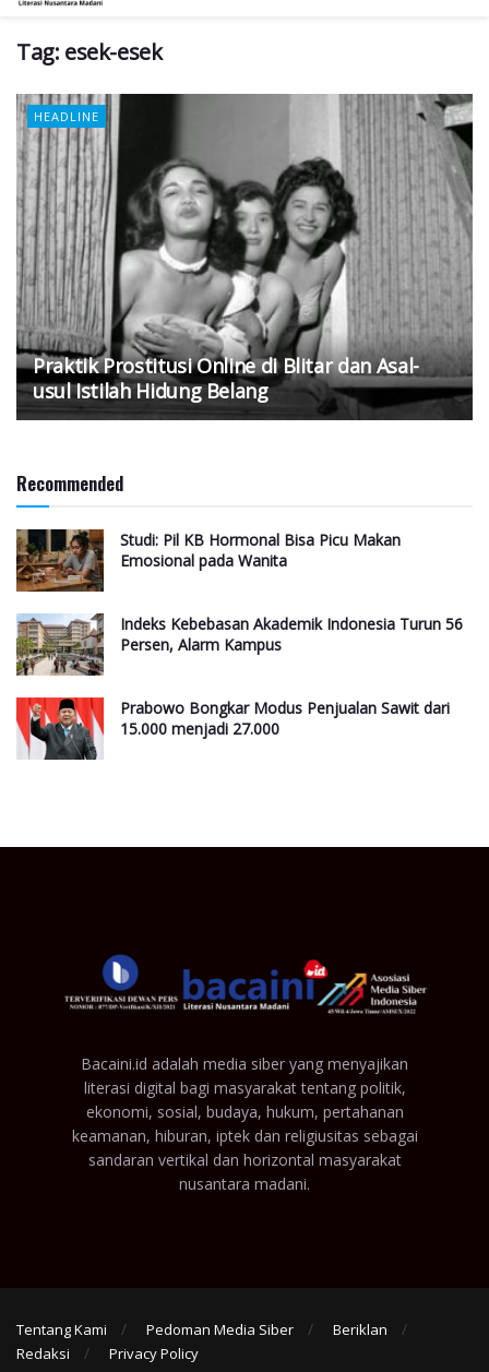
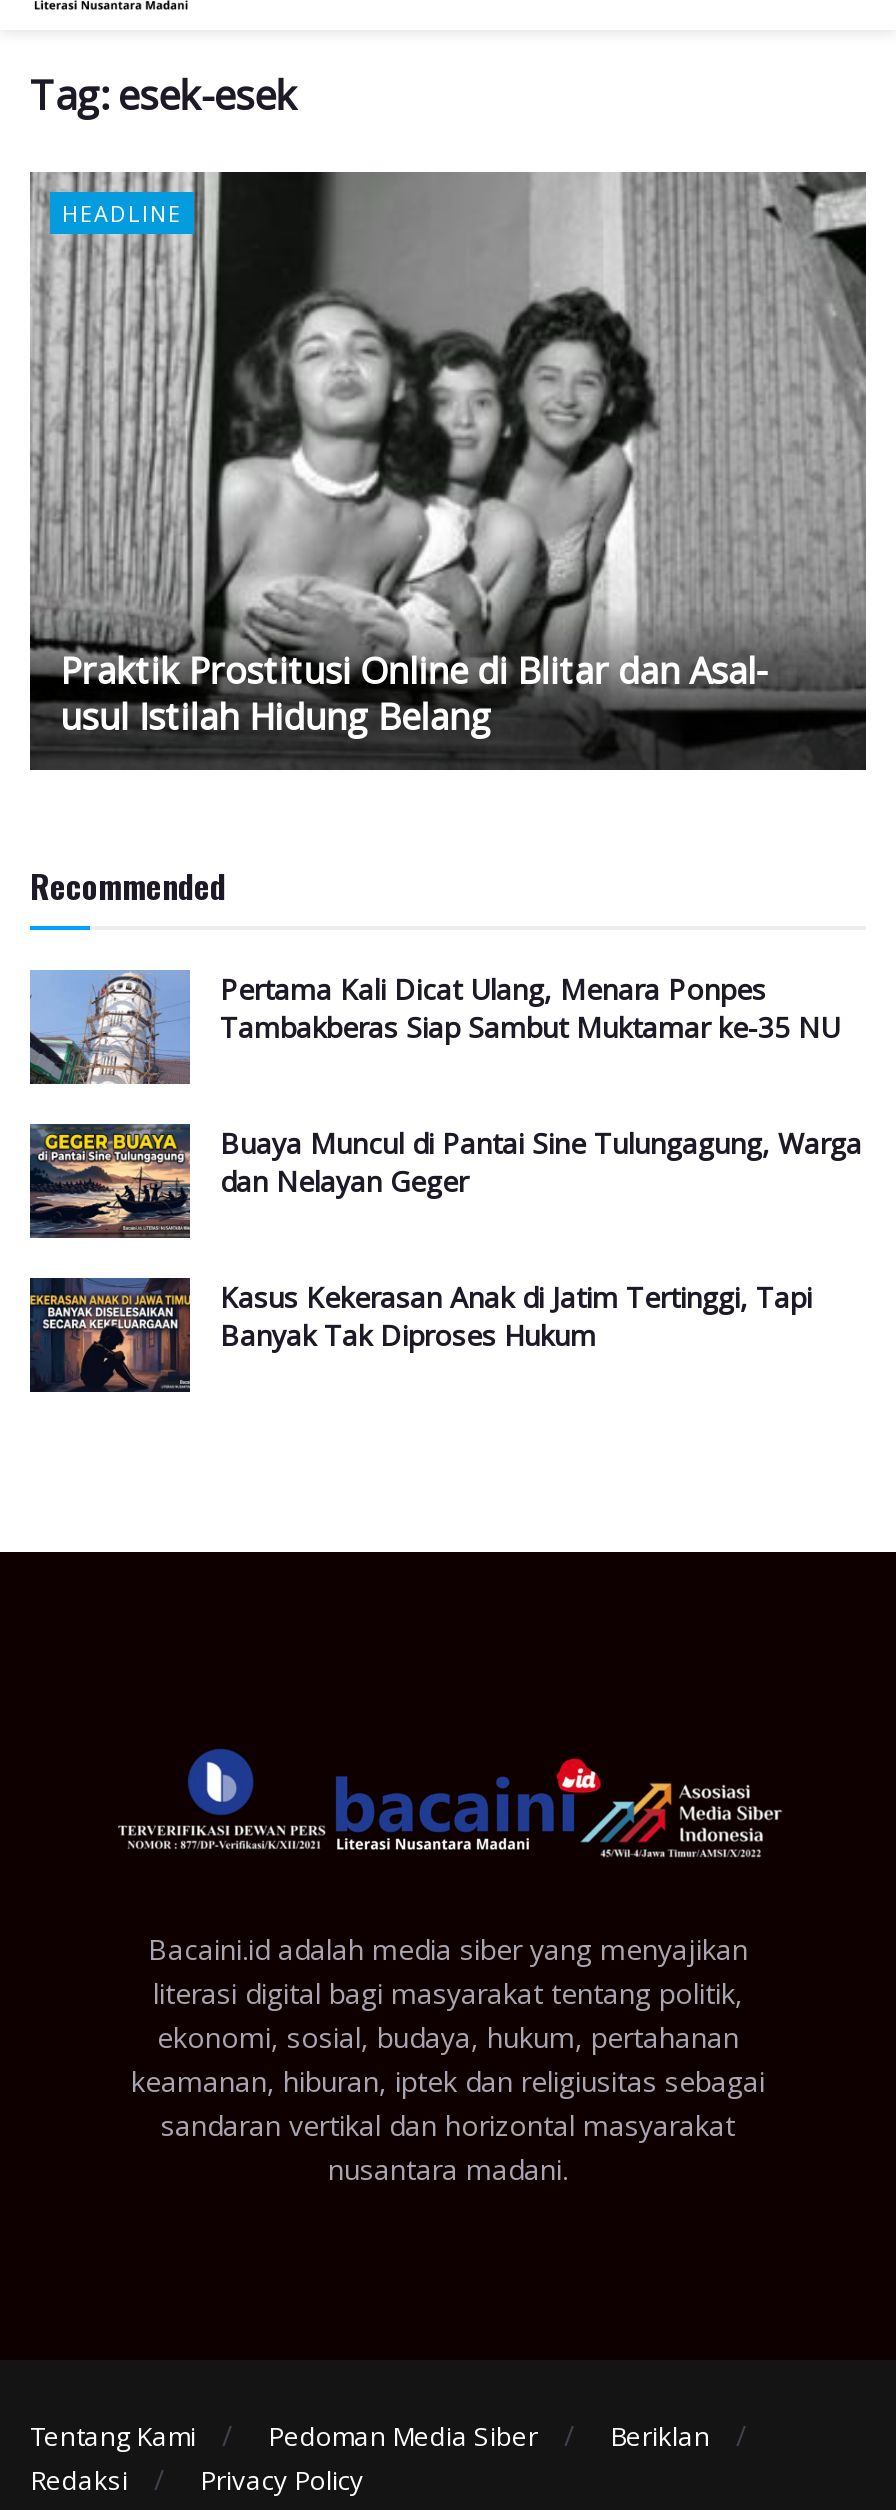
- [image]
- Studi: Pil KB Hormonal Bisa Picu Makan
- Emosional pada Wanita
+ [image]
+ Pertama Kali Dicat Ulang, Menara Ponpes
+ Tambakberas Siap Sambut Muktamar ke-35 NU

- [image]
- Indeks Kebebasan Akademik Indonesia Turun 56
- Persen, Alarm Kampus
+ [image]
+ Buaya Muncul di Pantai Sine Tulungagung, Warga
+ dan Nelayan Geger

- [image]
- Prabowo Bongkar Modus Penjualan Sawit dari
- 15.000 menjadi 27.000
+ [image]
+ Kasus Kekerasan Anak di Jatim Tertinggi, Tapi
+ Banyak Tak Diproses Hukum
